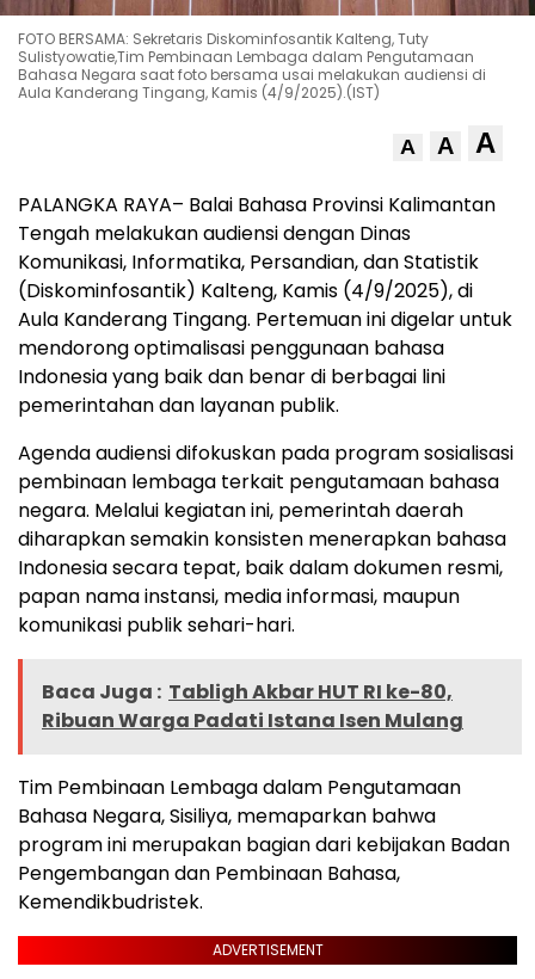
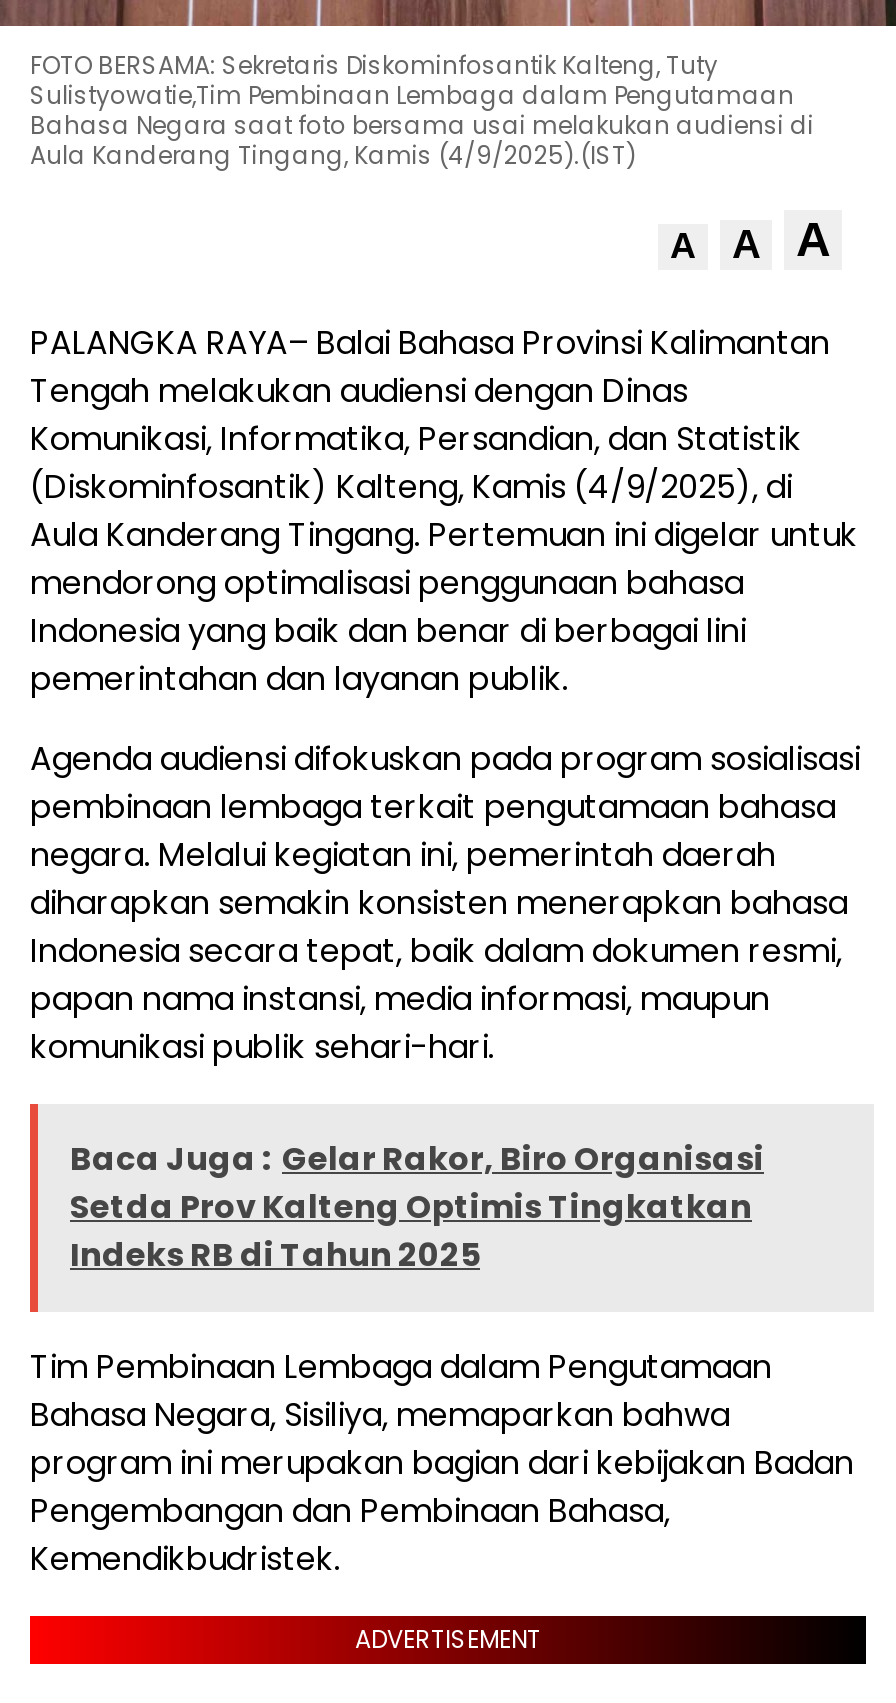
- Baca Juga : Tabligh Akbar HUT RI ke-80,
- Ribuan Warga Padati Istana Isen Mulang
+ Baca Juga : Gelar Rakor, Biro Organisasi
+ Setda Prov Kalteng Optimis Tingkatkan
+ Indeks RB di Tahun 2025
